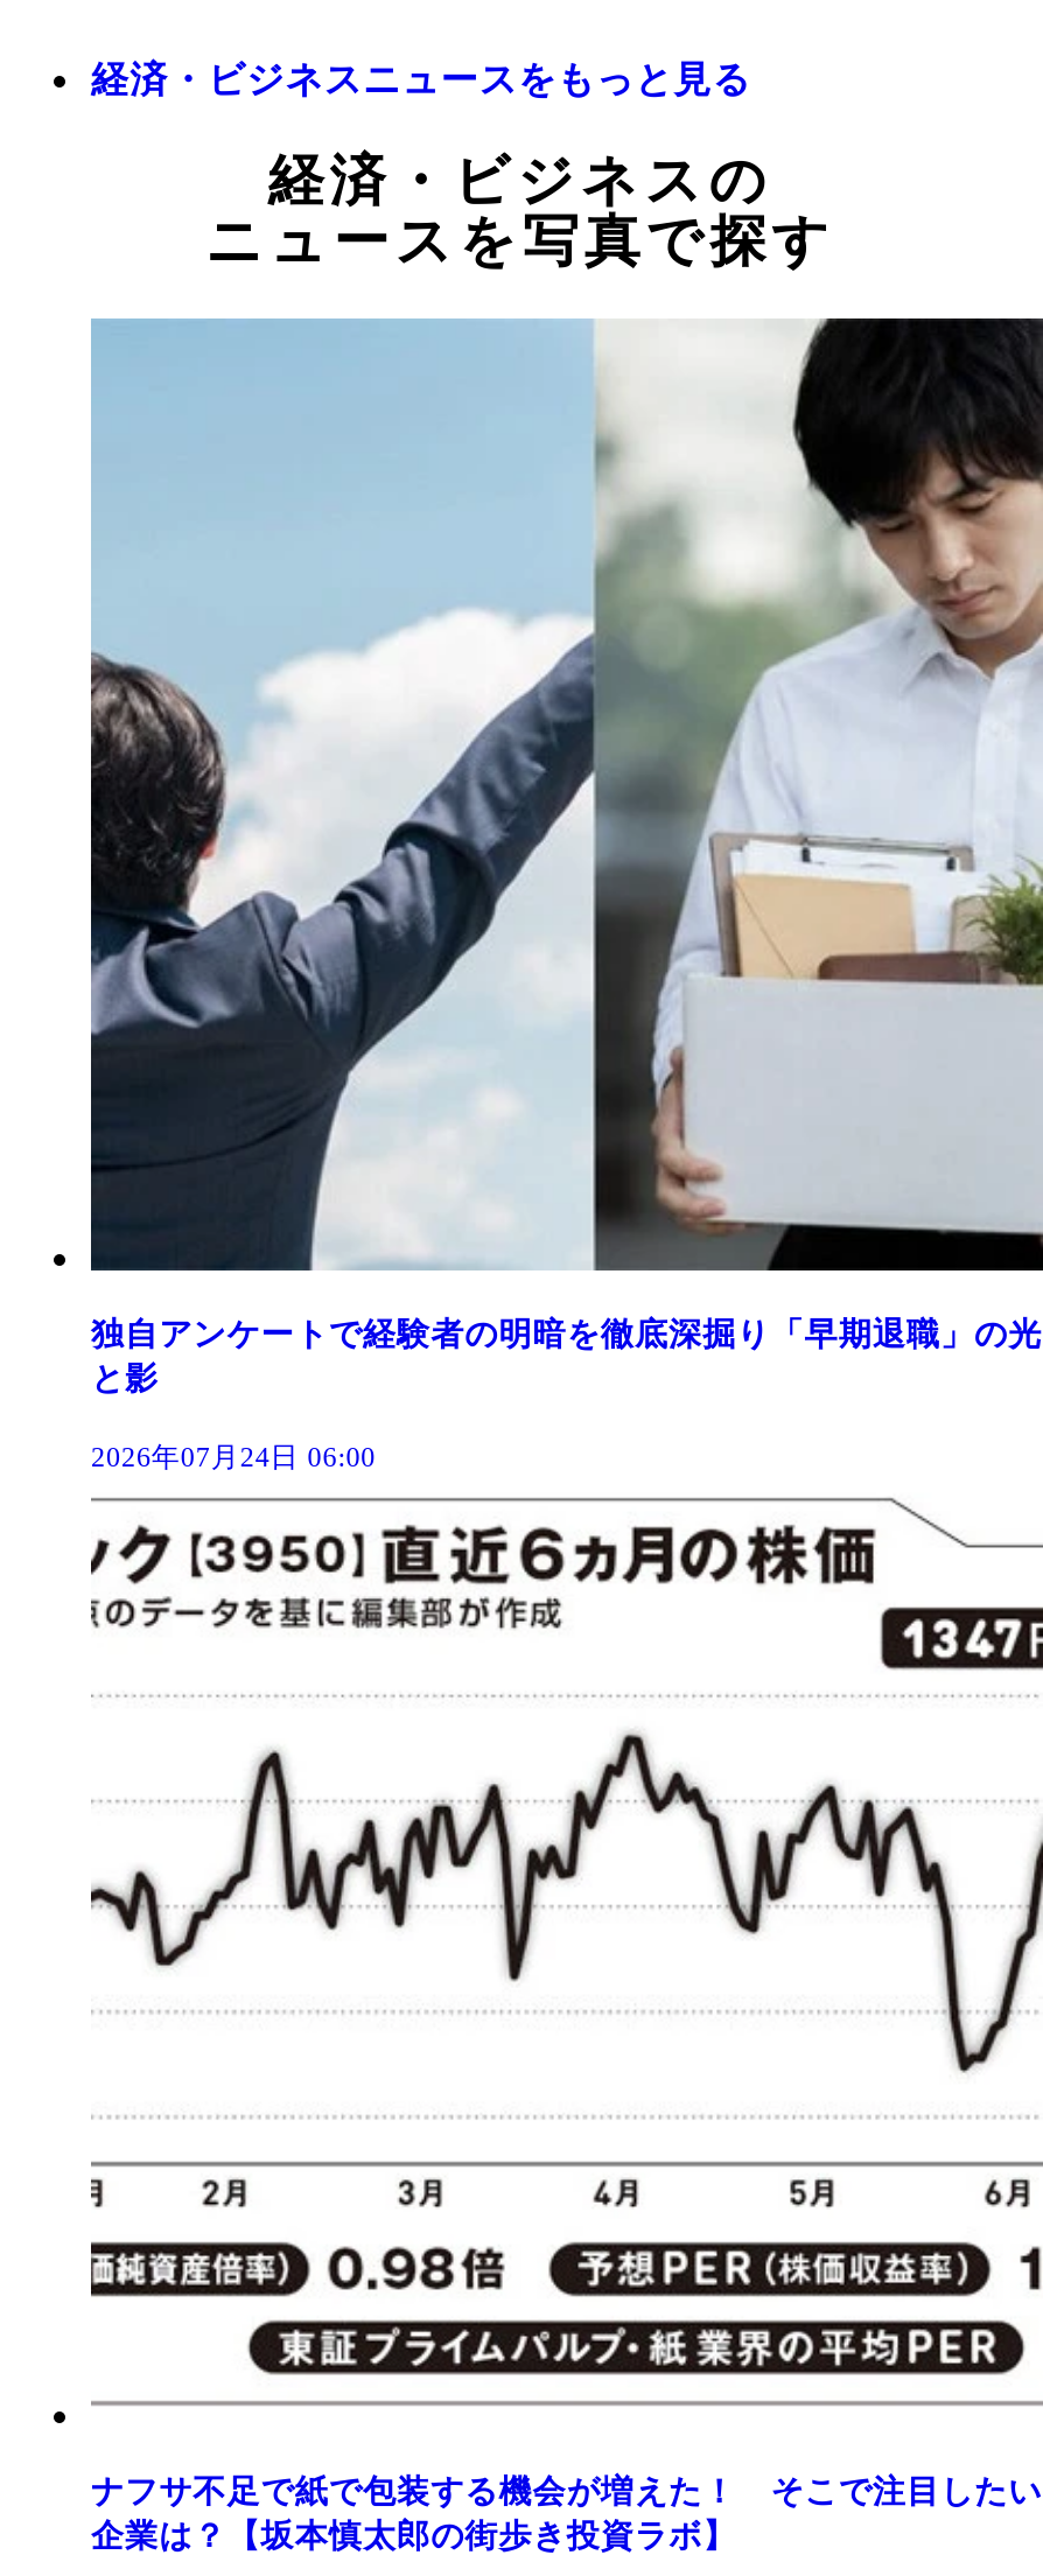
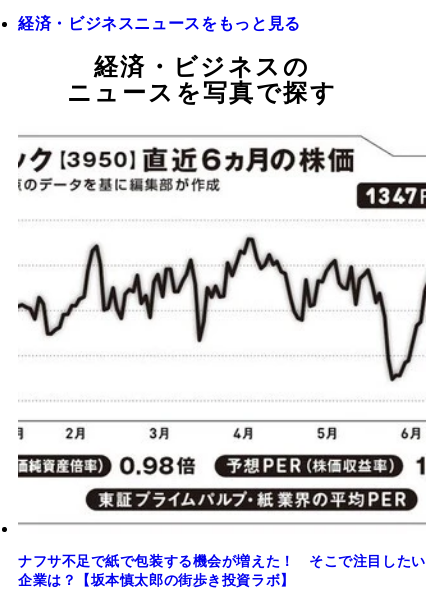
- [image]
- 独自アンケートで経験者の明暗を徹底深掘り「早期退職」の光
- と影
- 2026年07月24日 06:00
